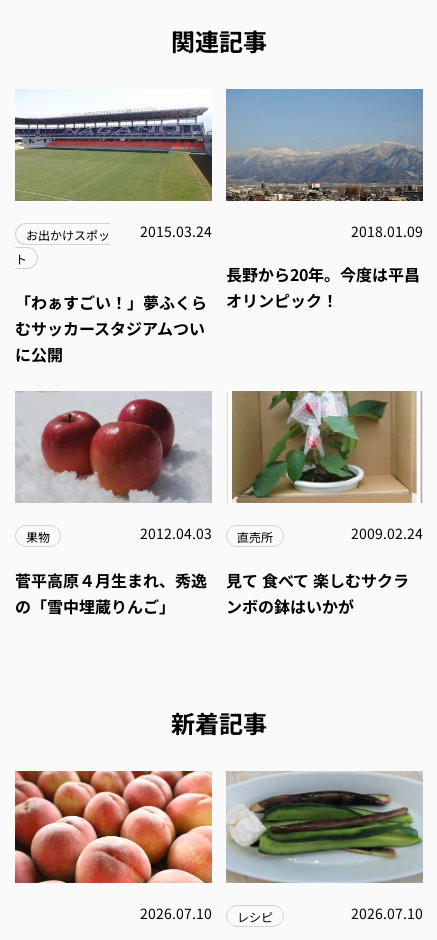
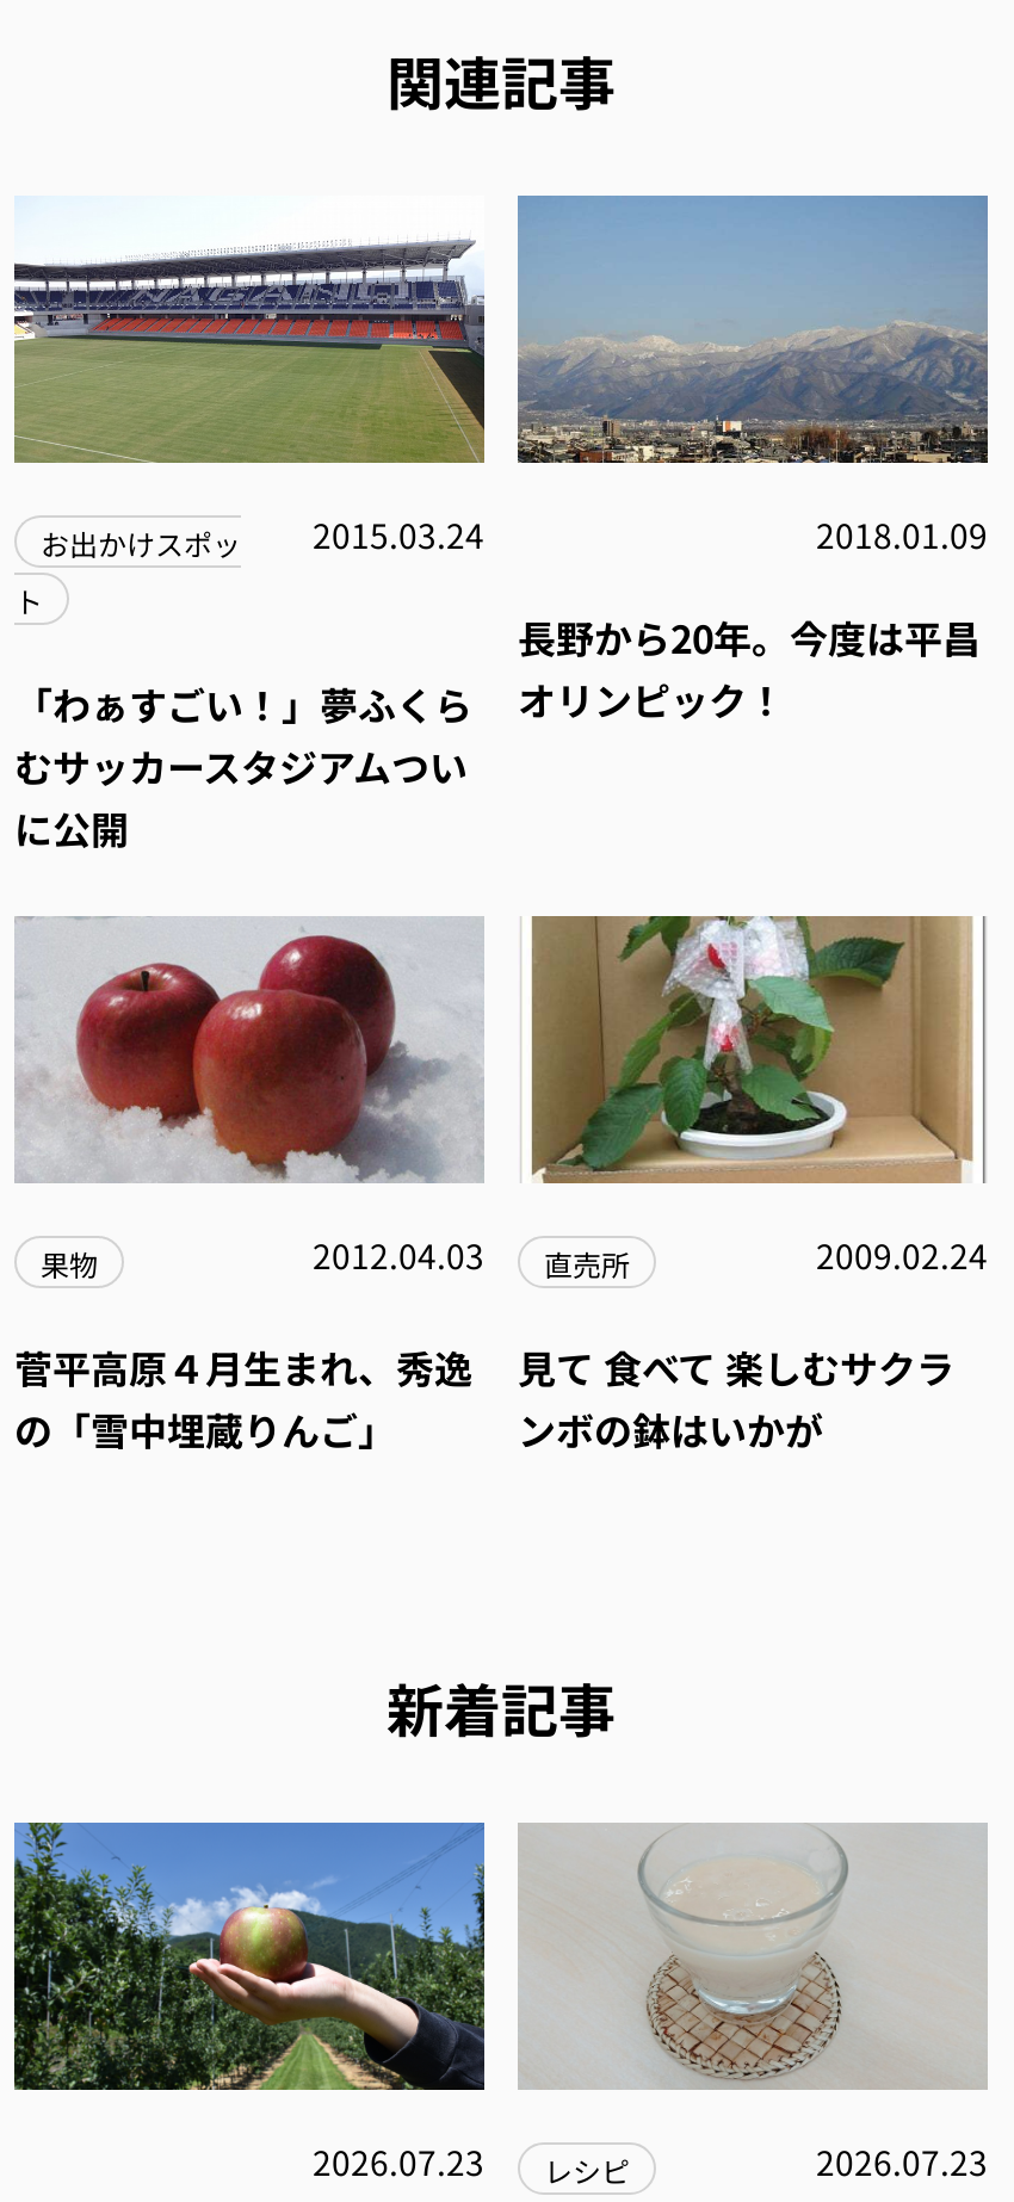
- [image]
- 2026.07.10 レシピ
+ [image]
+ 2026.07.23 レシピ

- [image]
- 2026.07.10
+ [image]
+ 2026.07.23
